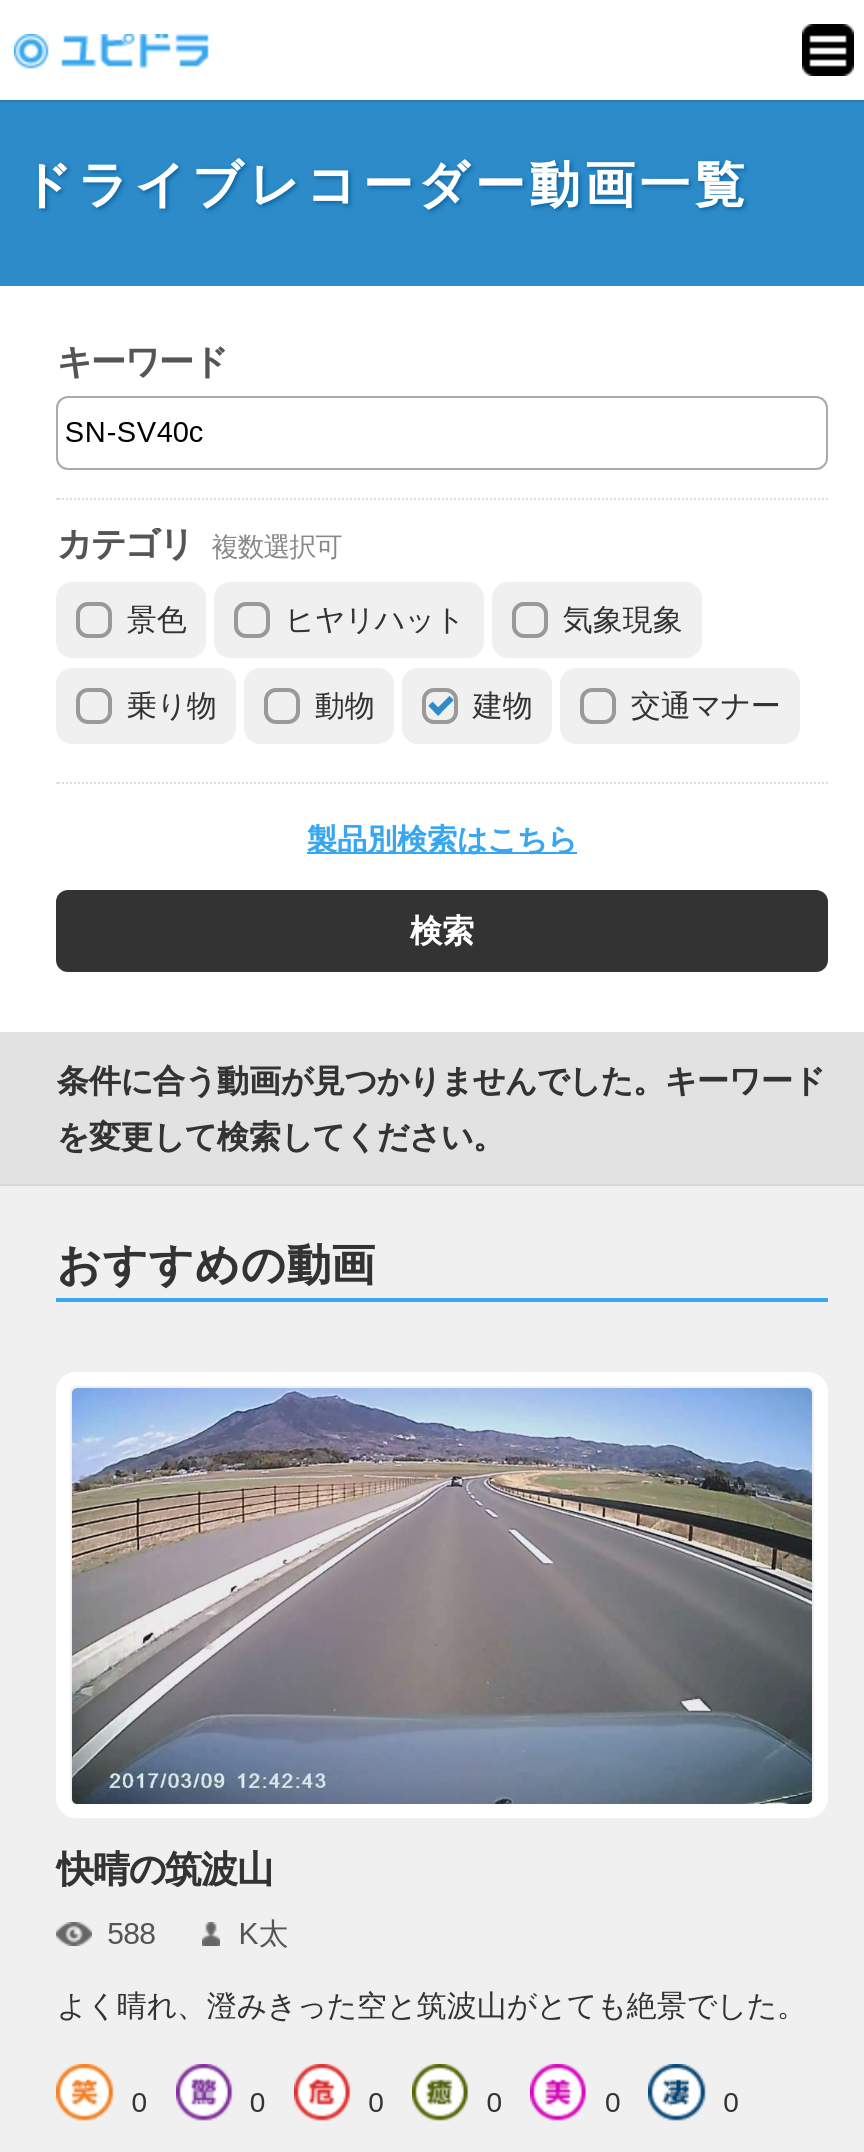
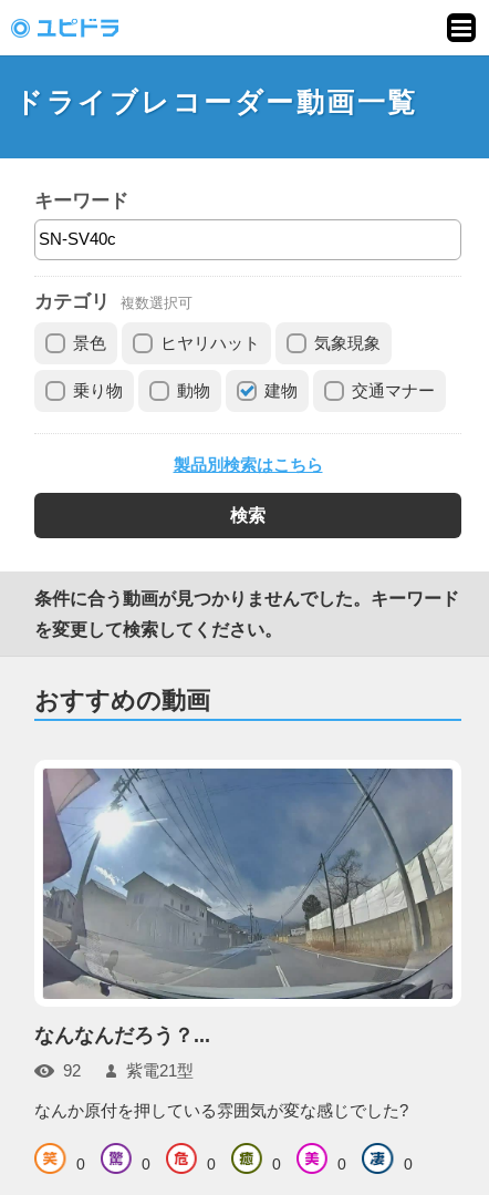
- [image]
- 快晴の筑波山
+ [image]
+ なんなんだろう？...

- 588
- K太
+ 92
+ 紫電21型

- よく晴れ、澄みきった空と筑波山がとても絶景でした。
+ なんか原付を押している雰囲気が変な感じでした?
